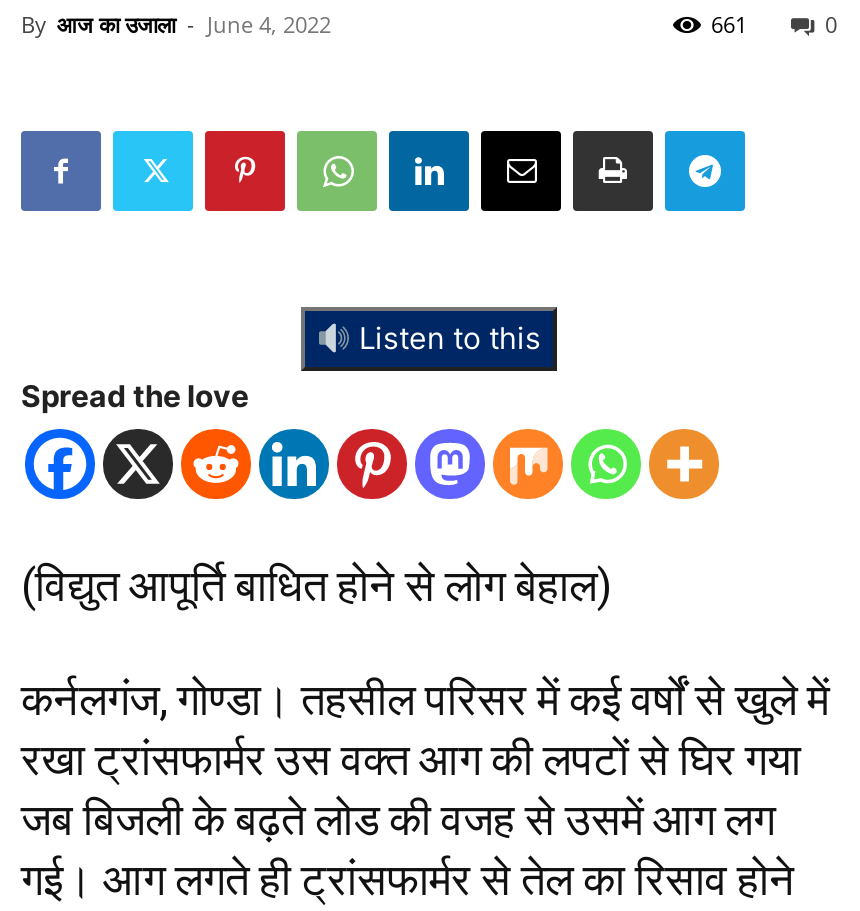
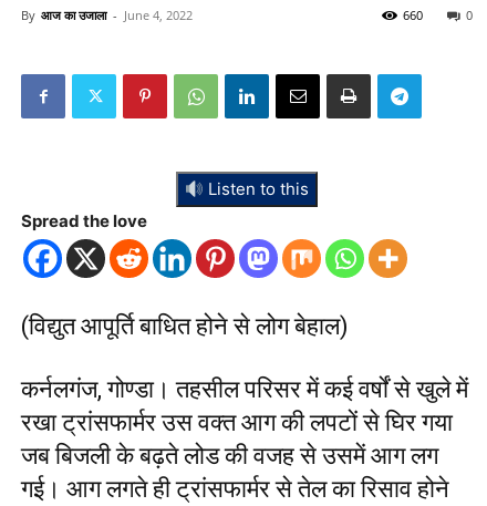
- 661
+ 660
